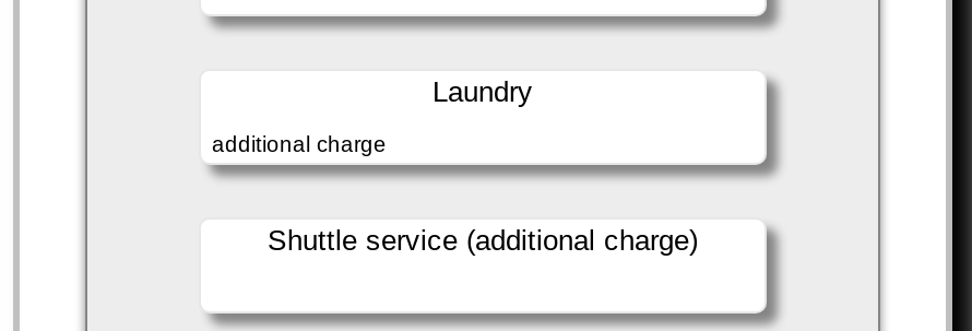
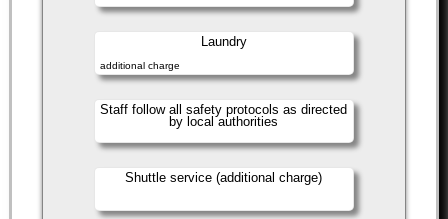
+ Staff follow all safety protocols as directed
+ by local authorities
